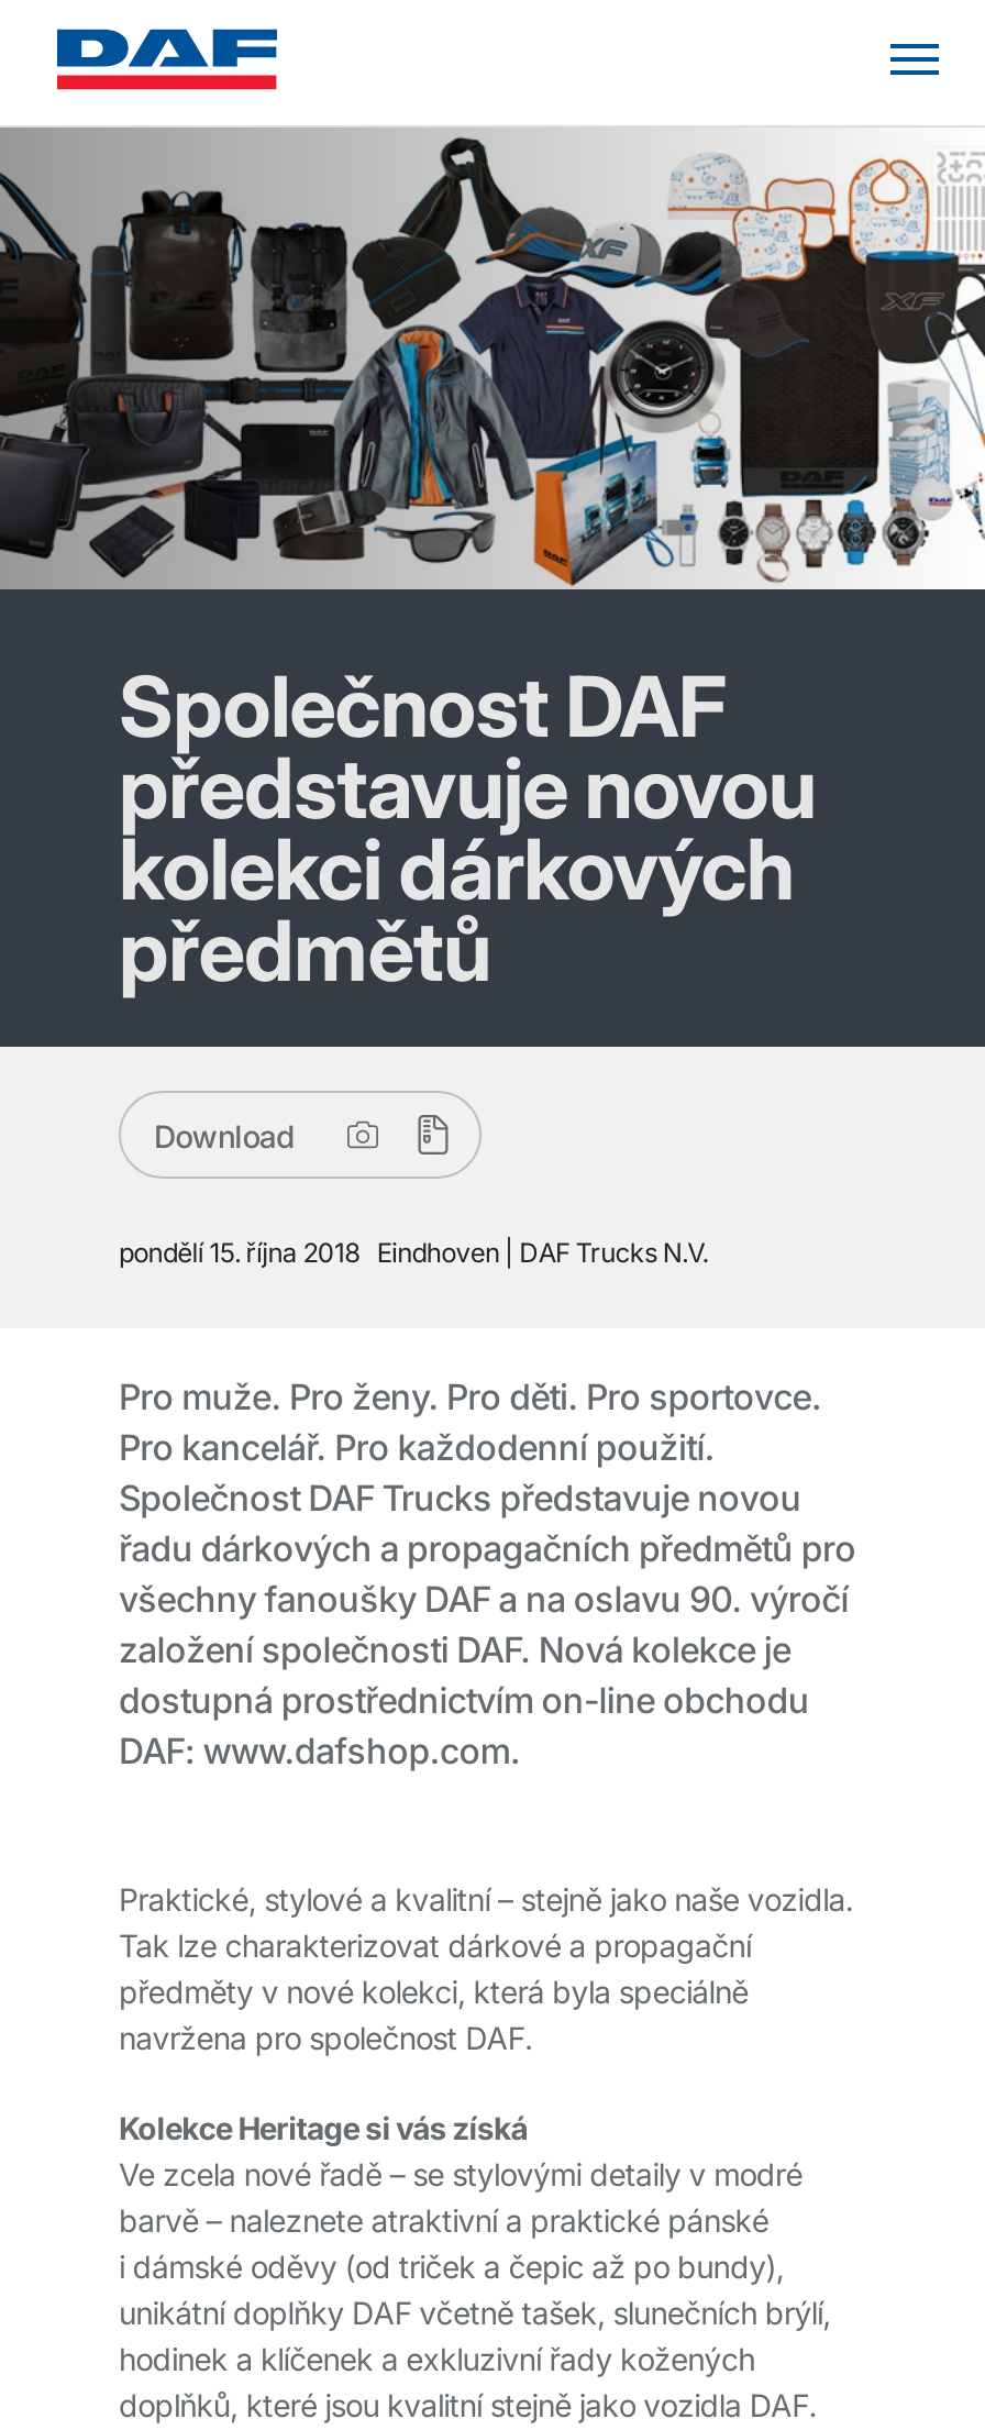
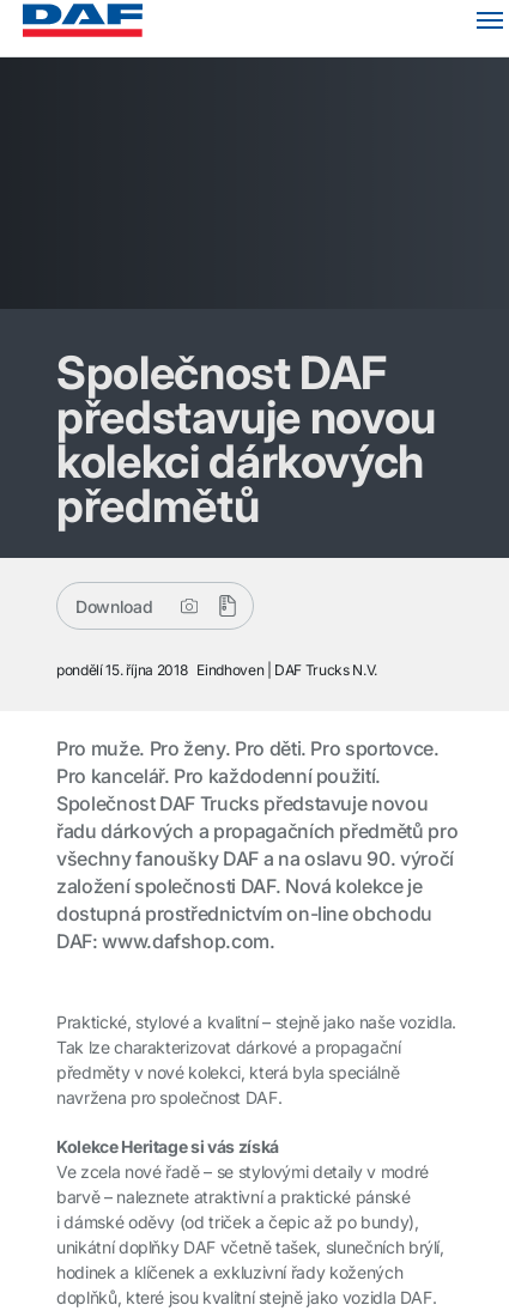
- [image]
